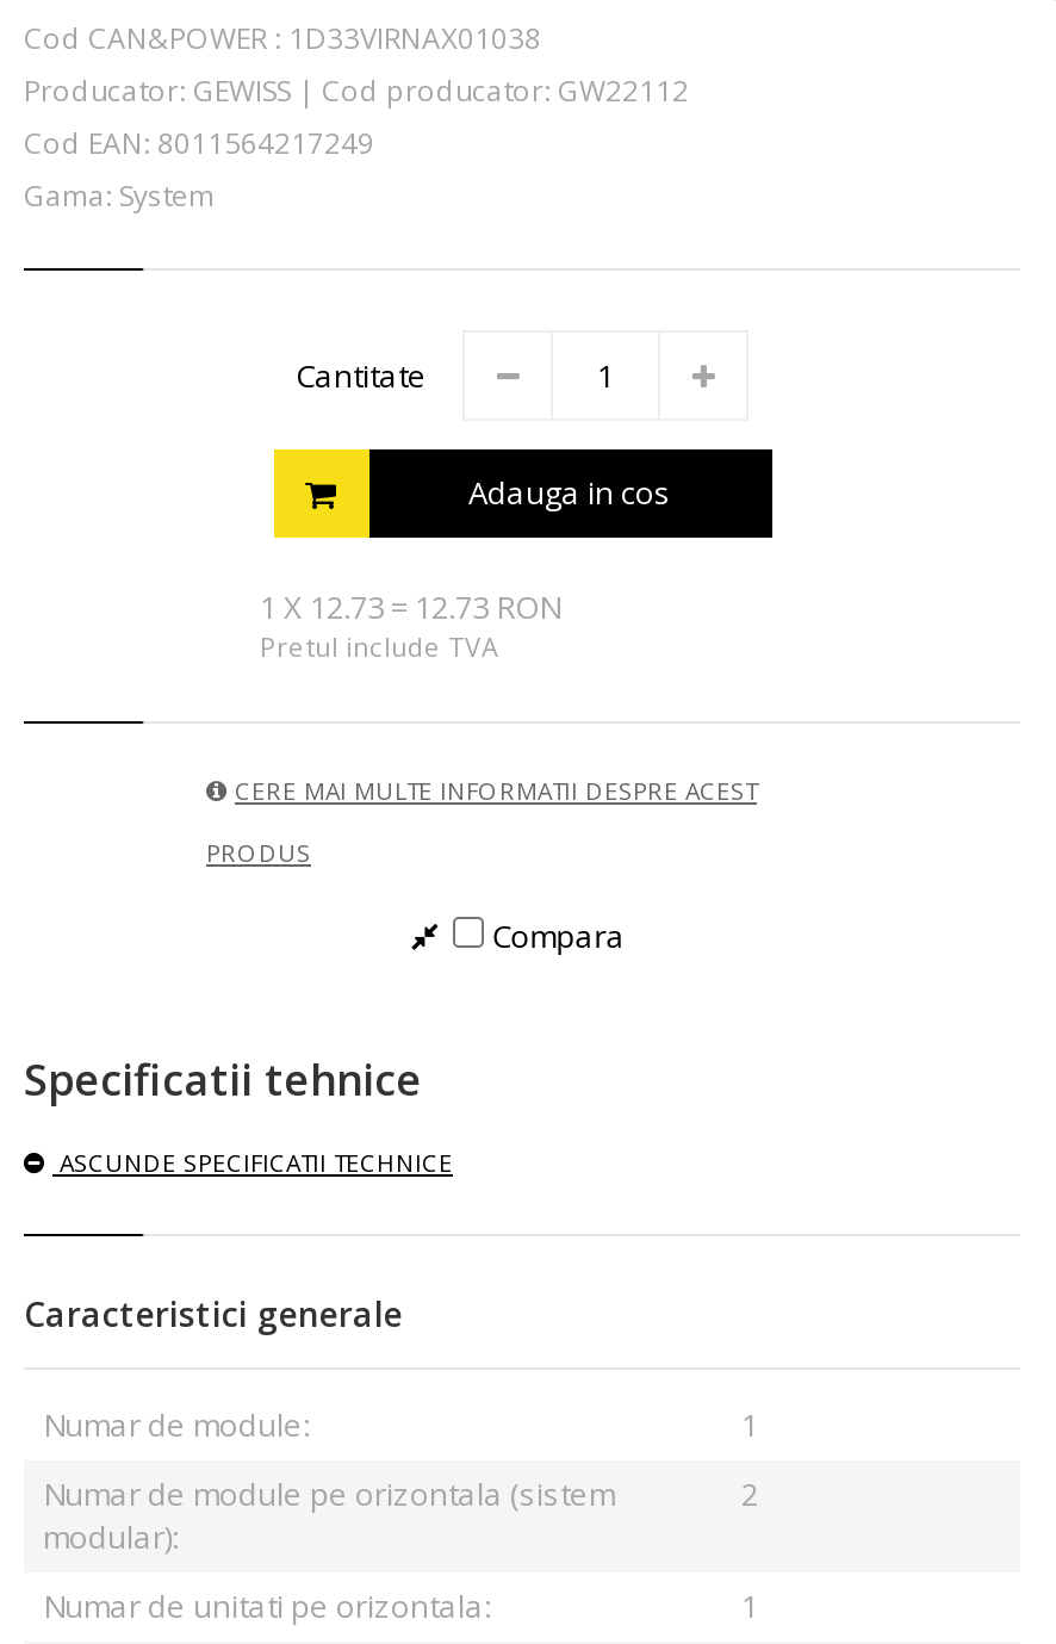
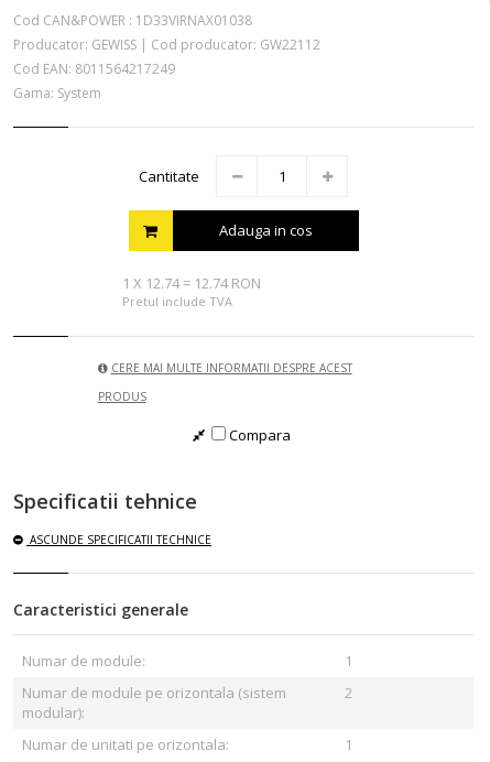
- 1 X 12.73 = 12.73 RON
+ 1 X 12.74 = 12.74 RON
